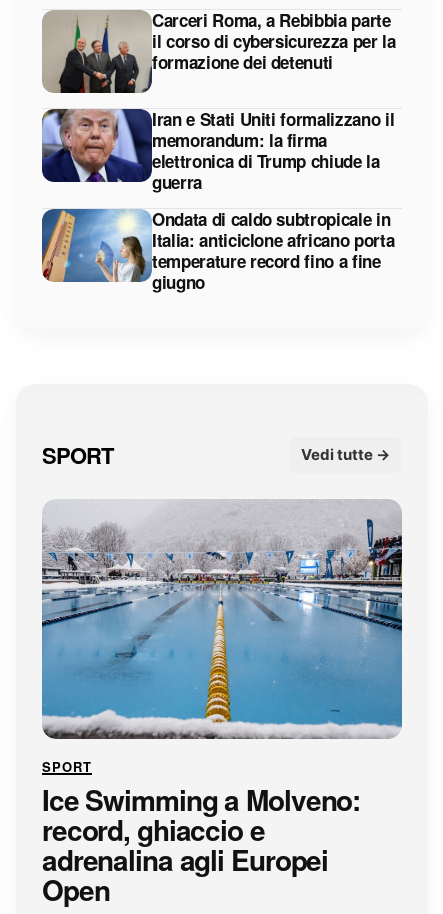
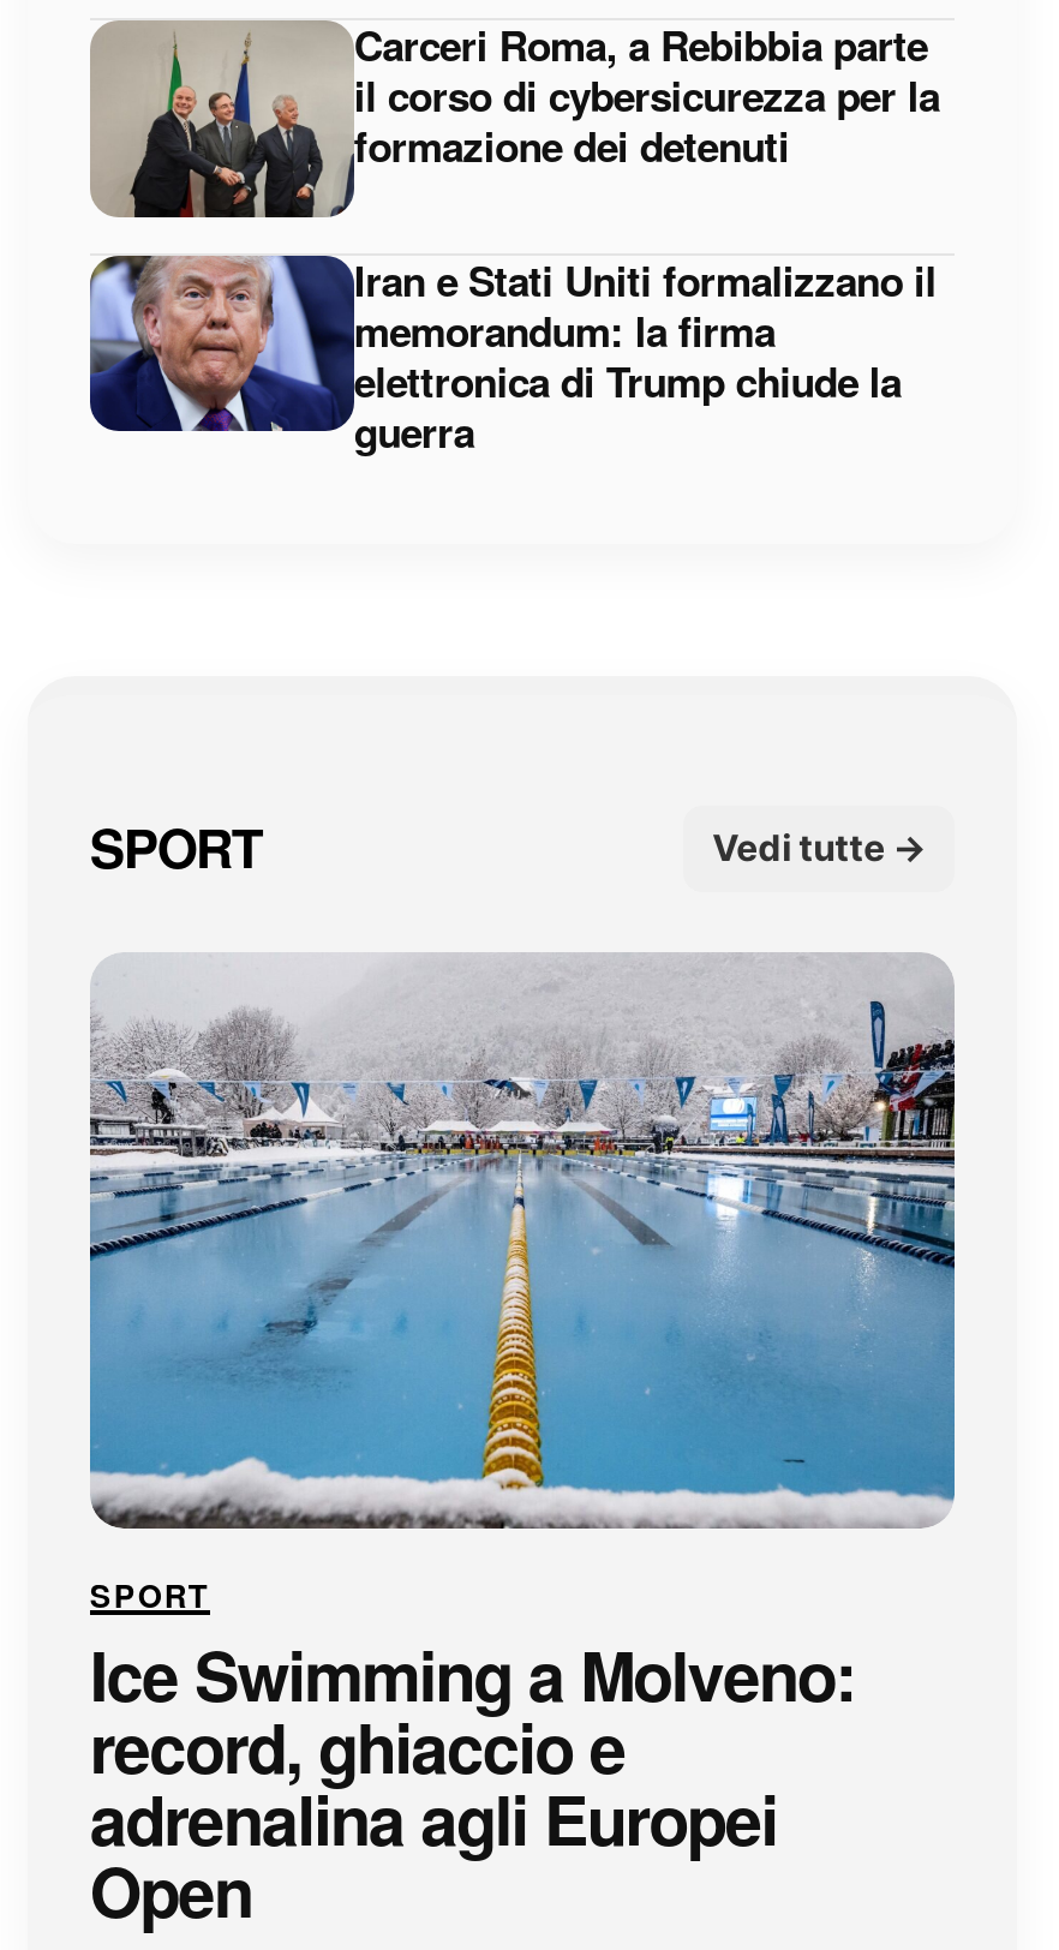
- [image]
- Ondata di caldo subtropicale in
- Italia: anticiclone africano porta
- temperature record fino a fine
- giugno
